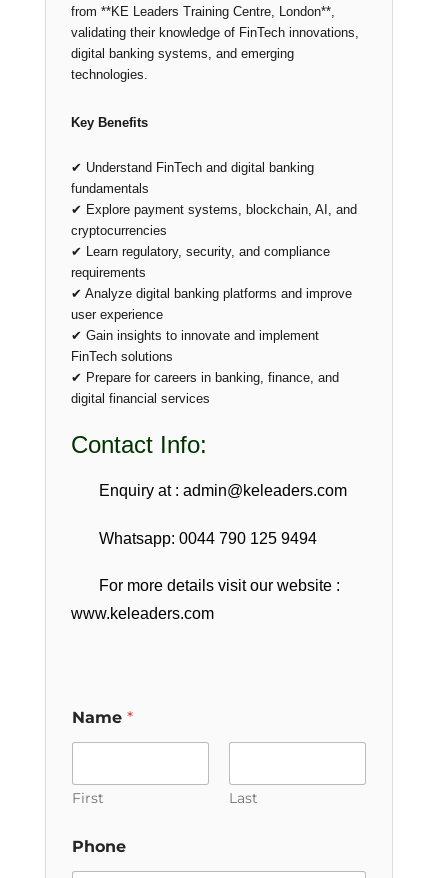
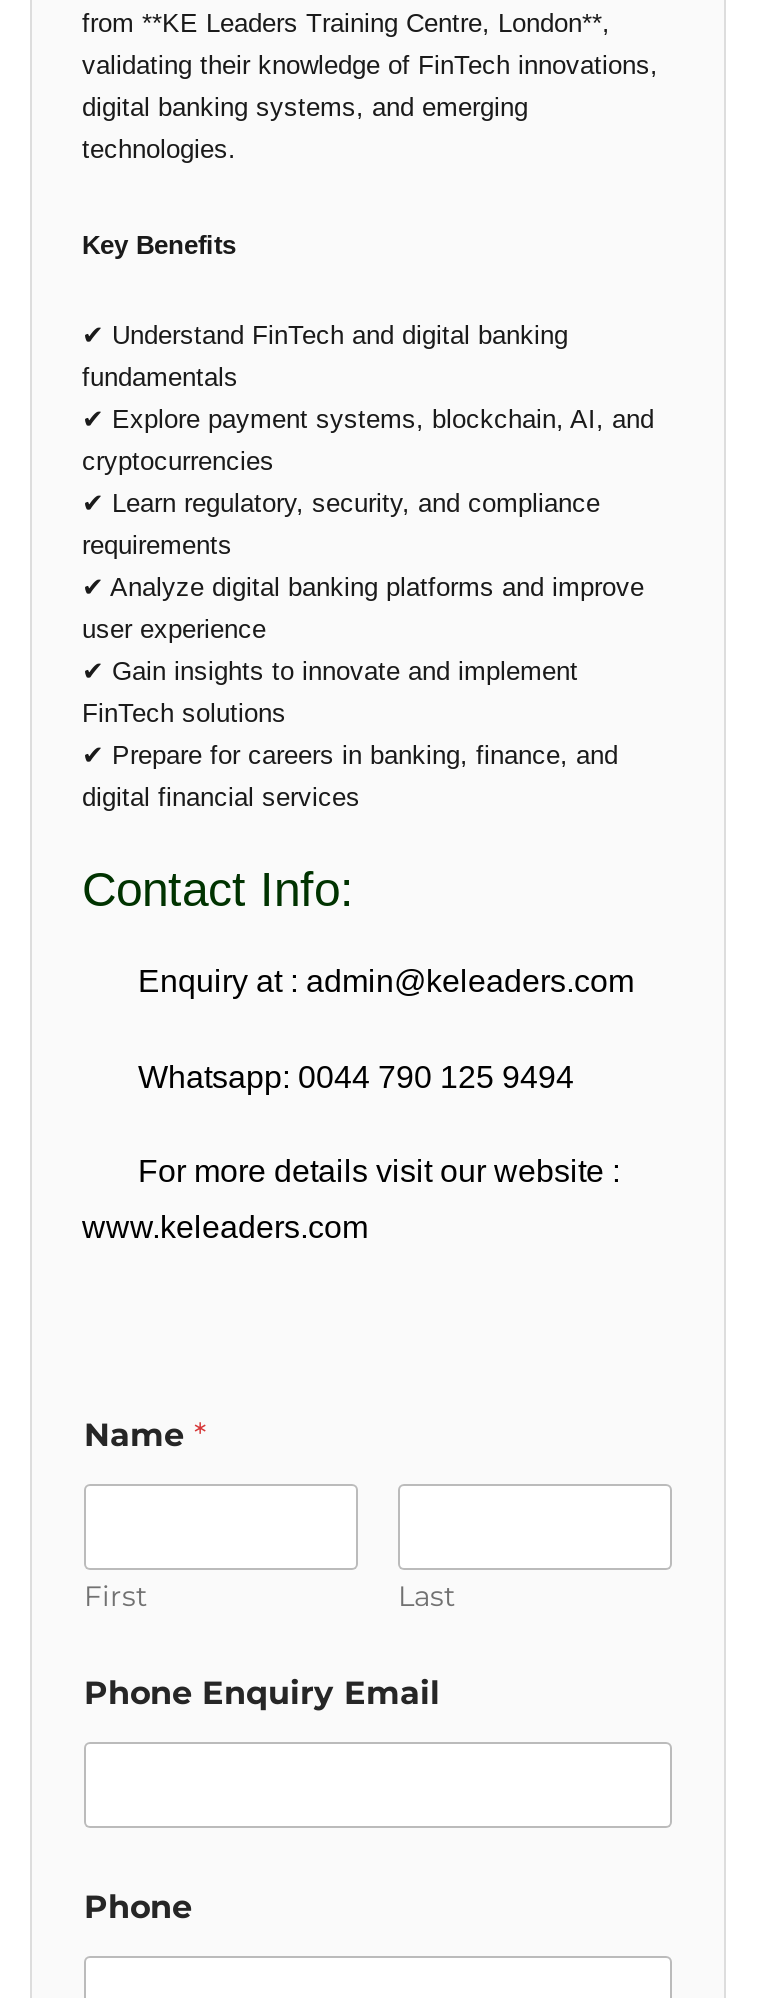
+ Phone Enquiry Email
